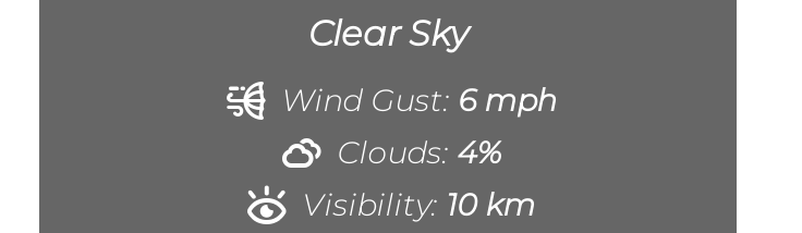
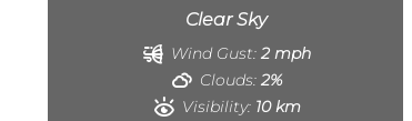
- Wind Gust: 6 mph
+ Wind Gust: 2 mph

- Clouds: 4%
+ Clouds: 2%
